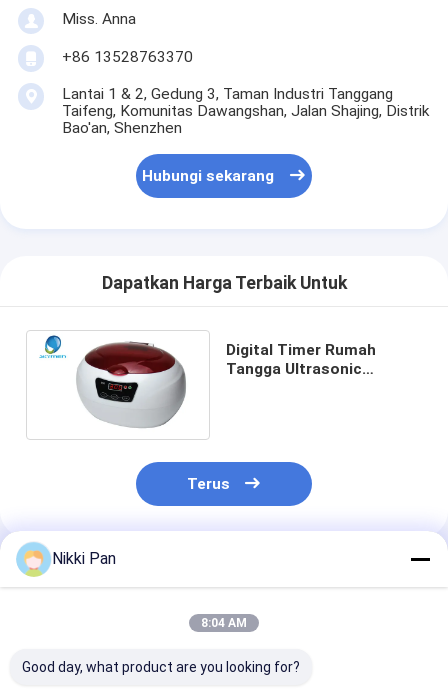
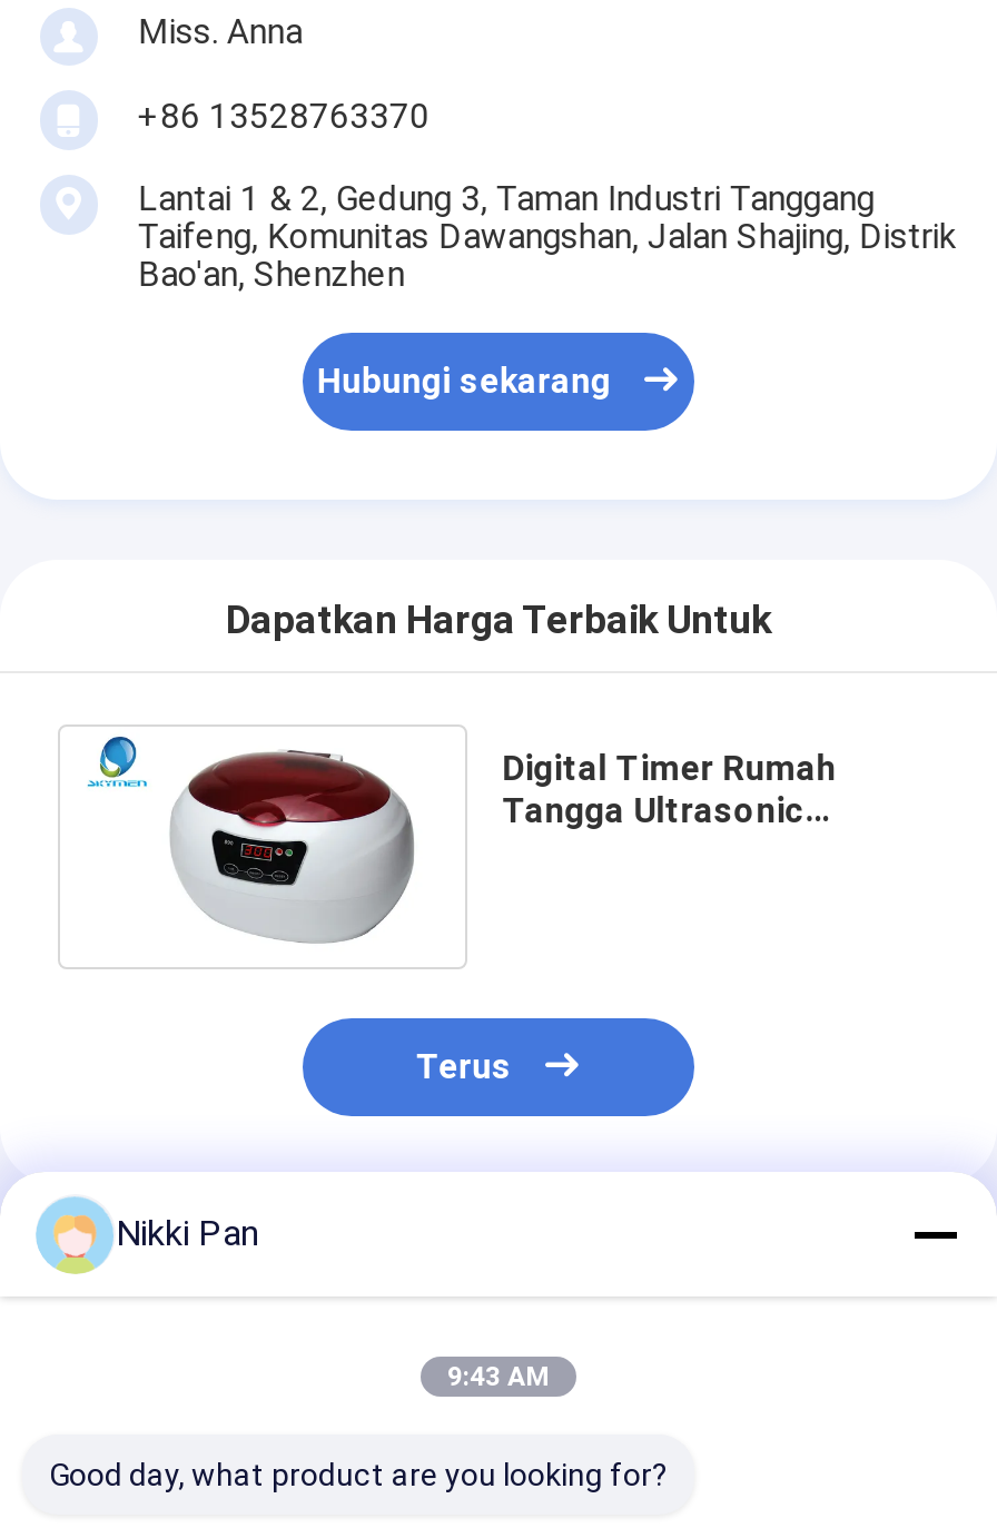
- 8:04 AM
+ 9:43 AM
